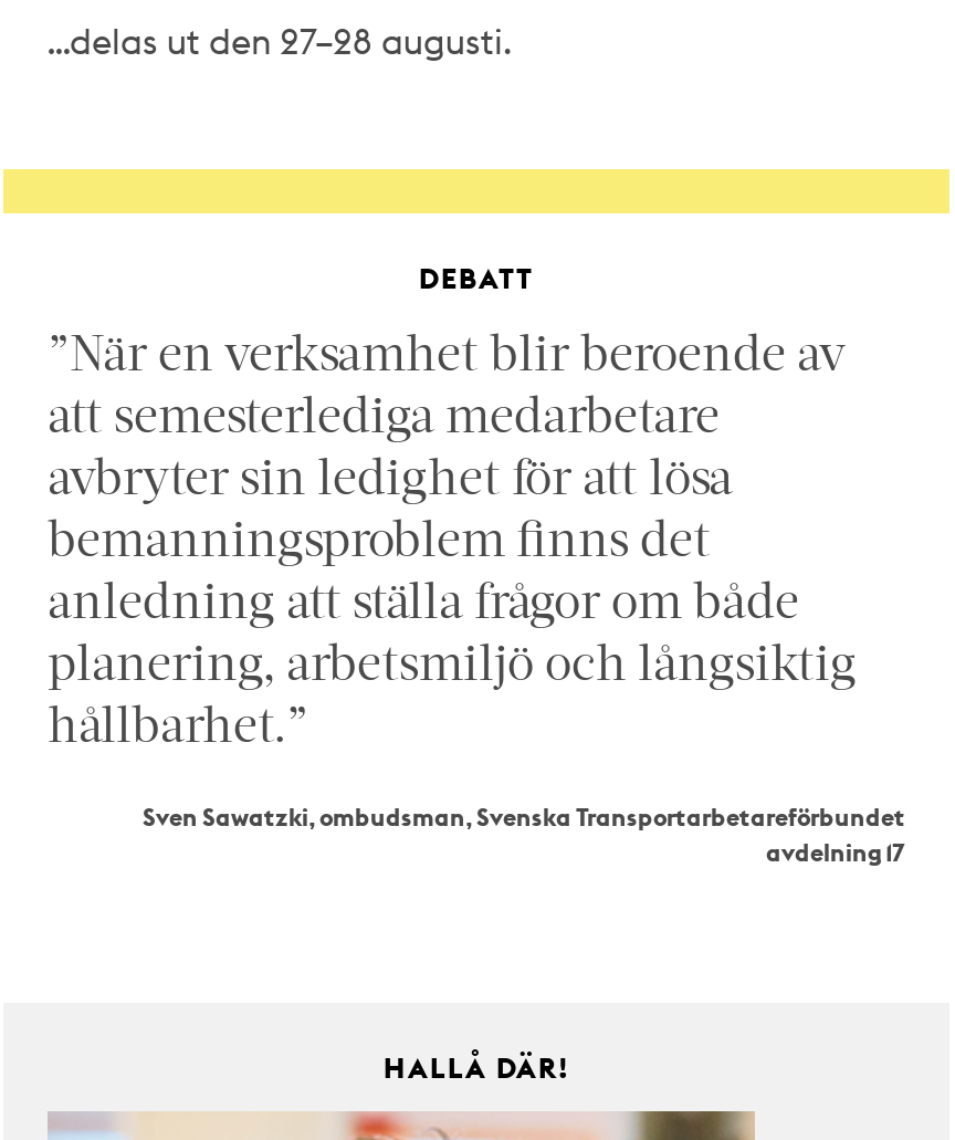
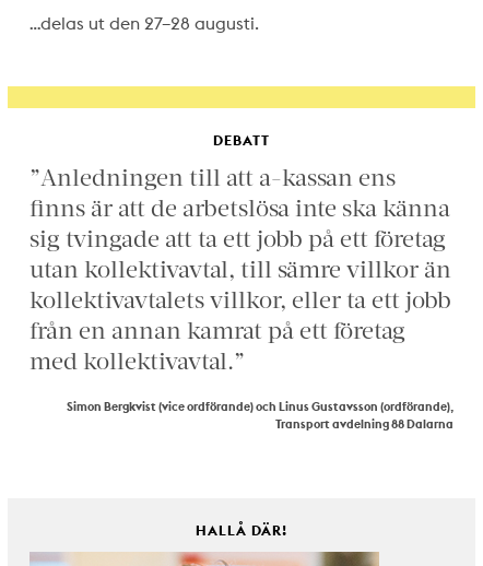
- ”När en verksamhet blir beroende av
- att semesterlediga medarbetare
- avbryter sin ledighet för att lösa
- bemanningsproblem finns det
- anledning att ställa frågor om både
- planering, arbetsmiljö och långsiktig
- hållbarhet.”
+ ”Anledningen till att a-kassan ens
+ finns är att de arbetslösa inte ska känna
+ sig tvingade att ta ett jobb på ett företag
+ utan kollektivavtal, till sämre villkor än
+ kollektivavtalets villkor, eller ta ett jobb
+ från en annan kamrat på ett företag
+ med kollektivavtal.”

- Sven Sawatzki, ombudsman, Svenska Transportarbetareförbundet
- avdelning 17
+ Simon Bergkvist (vice ordförande) och Linus Gustavsson (ordförande),
+ Transport avdelning 88 Dalarna
